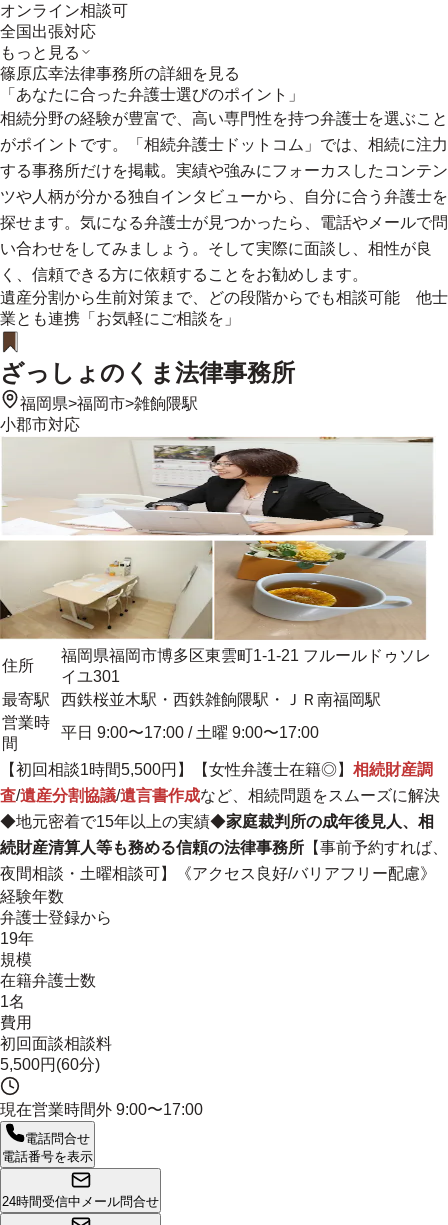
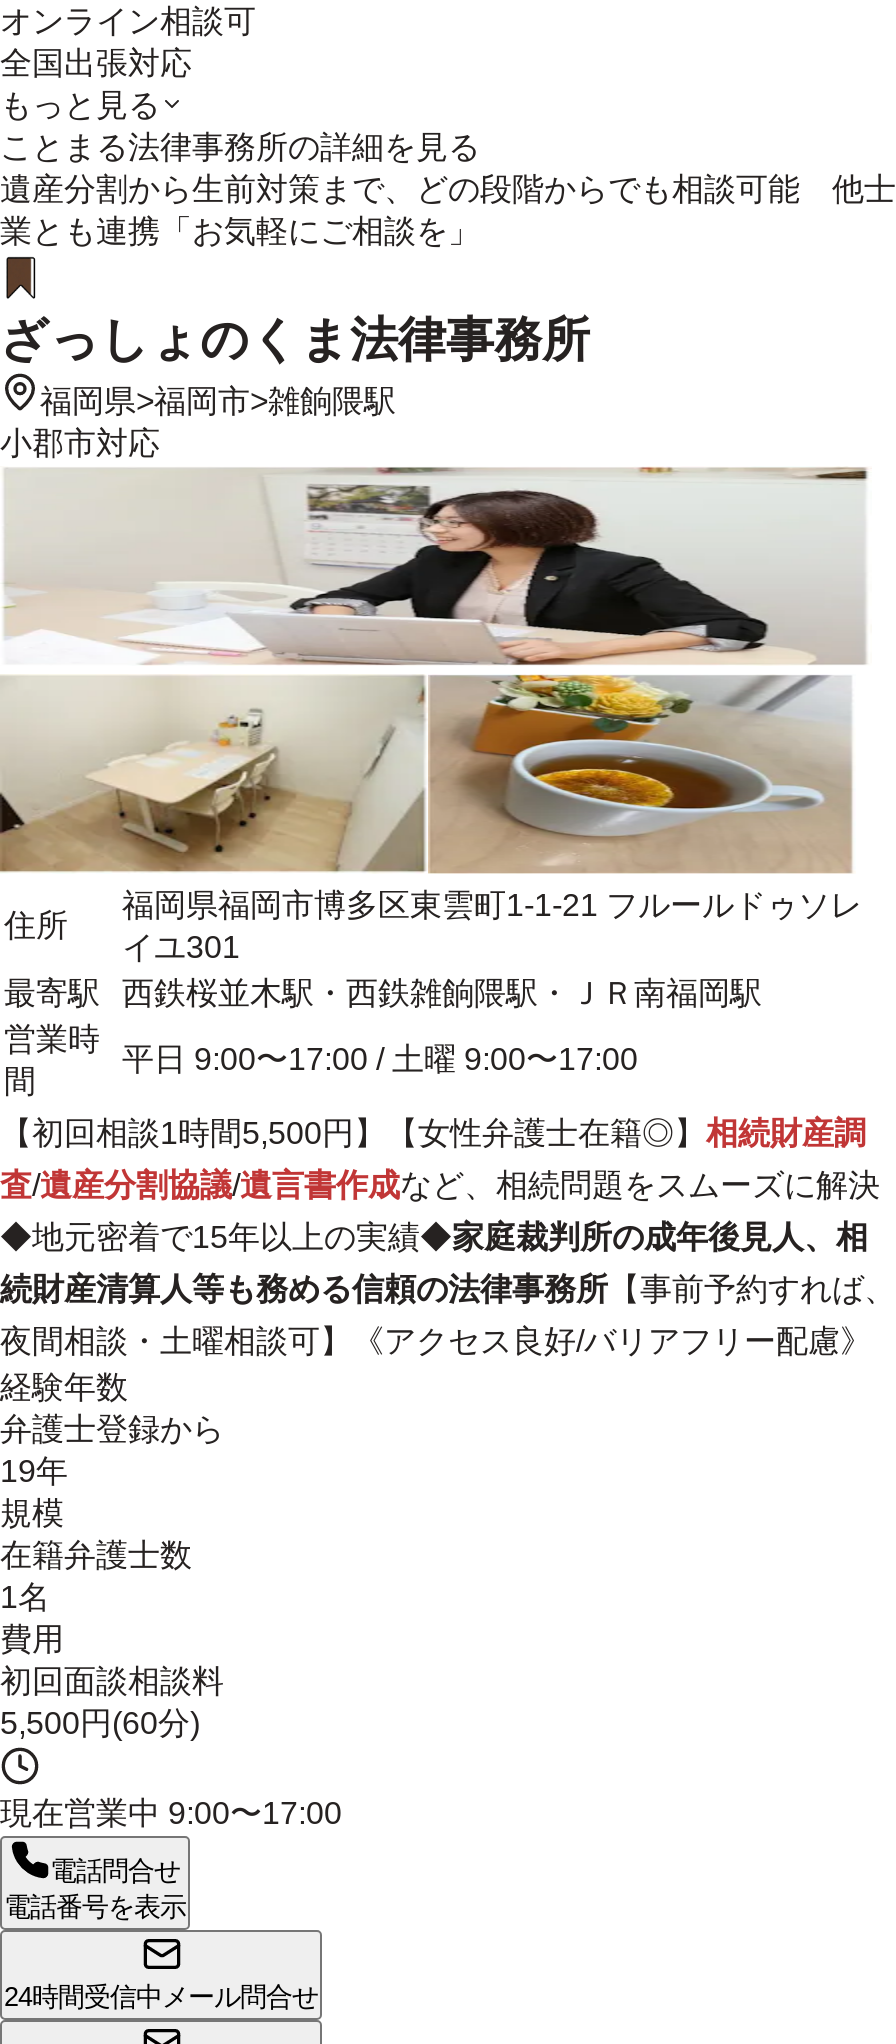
- 篠原広幸法律事務所の詳細を見る
- 「あなたに合った弁護士選びのポイント」
- 相続分野の経験が豊富で、高い専門性を持つ弁護士を選ぶこと
- がポイントです。「相続弁護士ドットコム」では、相続に注力
- する事務所だけを掲載。実績や強みにフォーカスしたコンテン
- ツや人柄が分かる独自インタビューから、自分に合う弁護士を
- 探せます。気になる弁護士が見つかったら、電話やメールで問
- い合わせをしてみましょう。そして実際に面談し、相性が良
- く、信頼できる方に依頼することをお勧めします。
+ ことまる法律事務所の詳細を見る

- 現在営業時間外9:00〜17:00
+ 現在営業中9:00〜17:00
